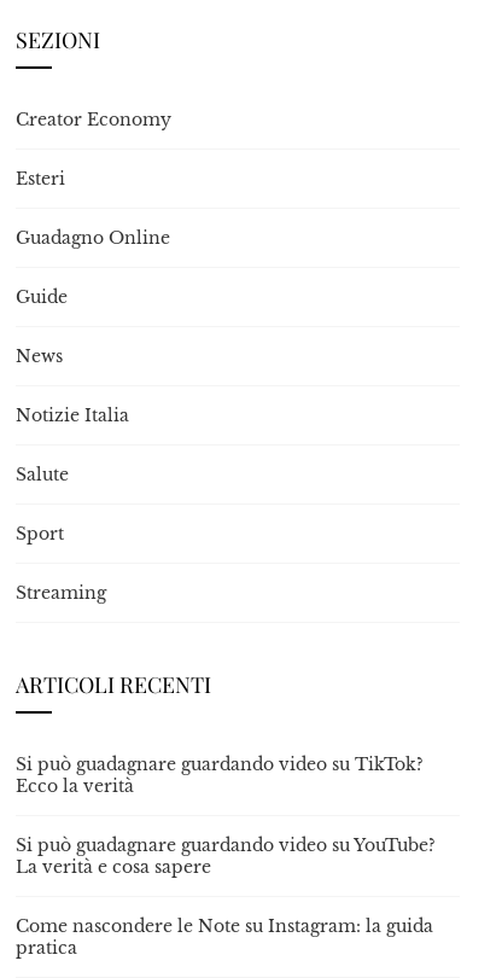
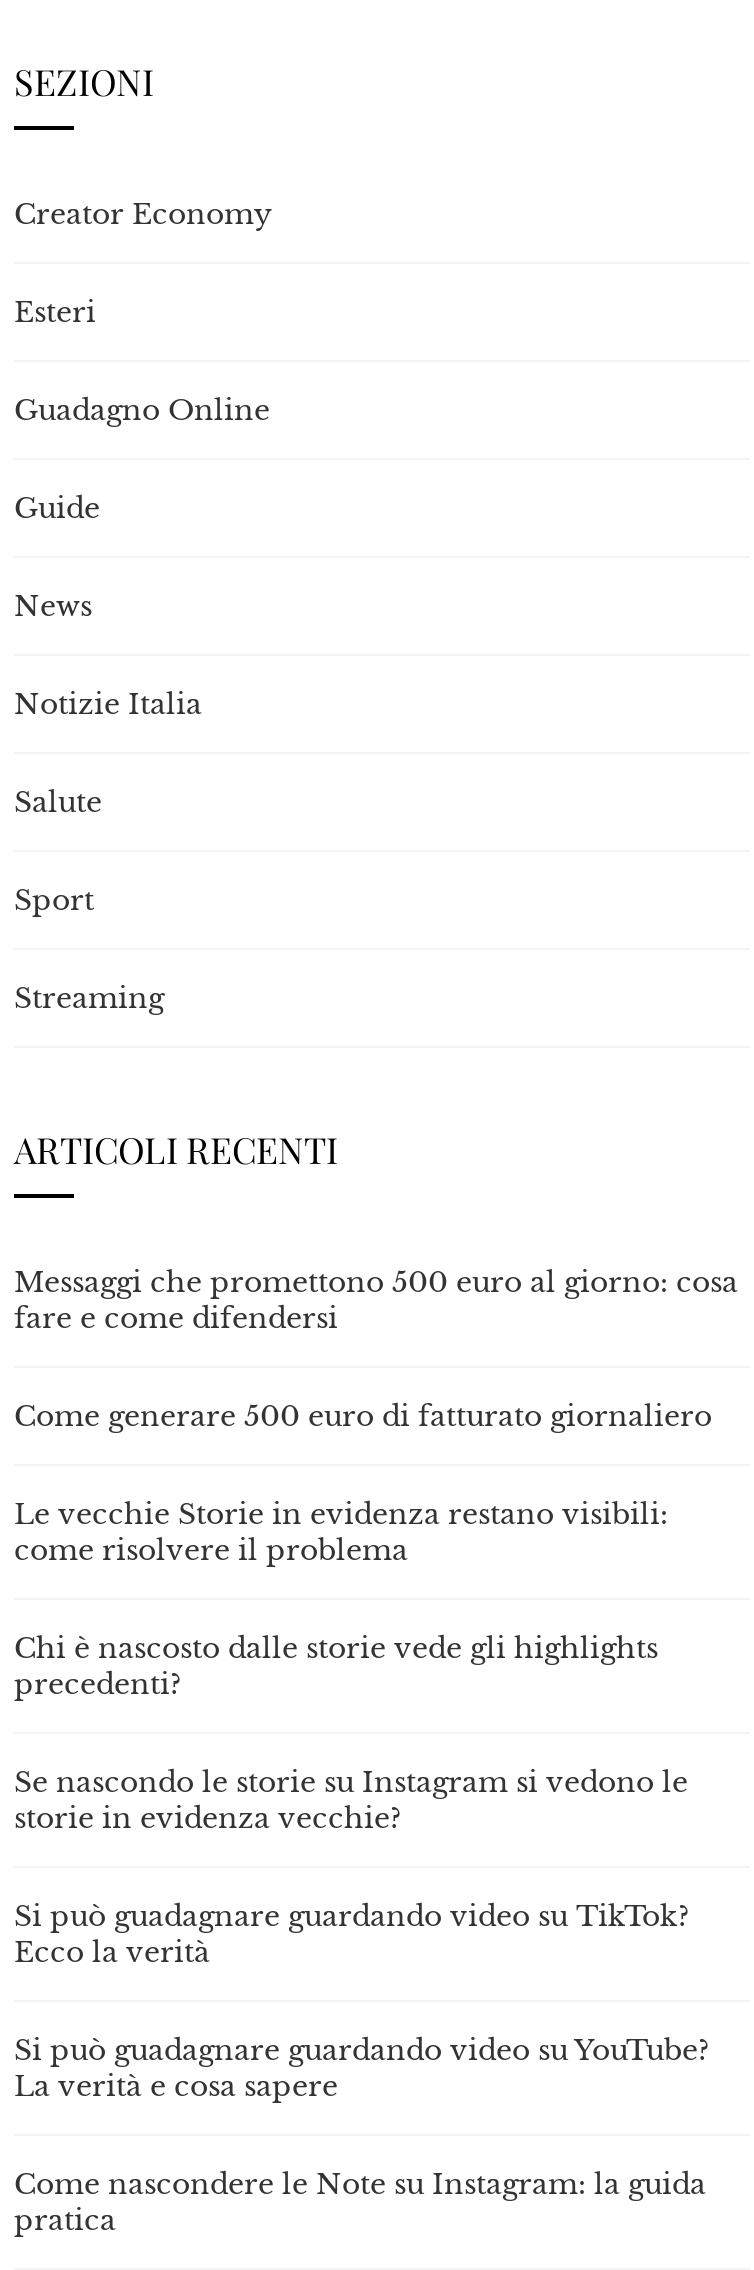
+ Messaggi che promettono 500 euro al giorno: cosa
+ fare e come difendersi
+ Come generare 500 euro di fatturato giornaliero
+ Le vecchie Storie in evidenza restano visibili:
+ come risolvere il problema
+ Chi è nascosto dalle storie vede gli highlights
+ precedenti?
+ Se nascondo le storie su Instagram si vedono le
+ storie in evidenza vecchie?
